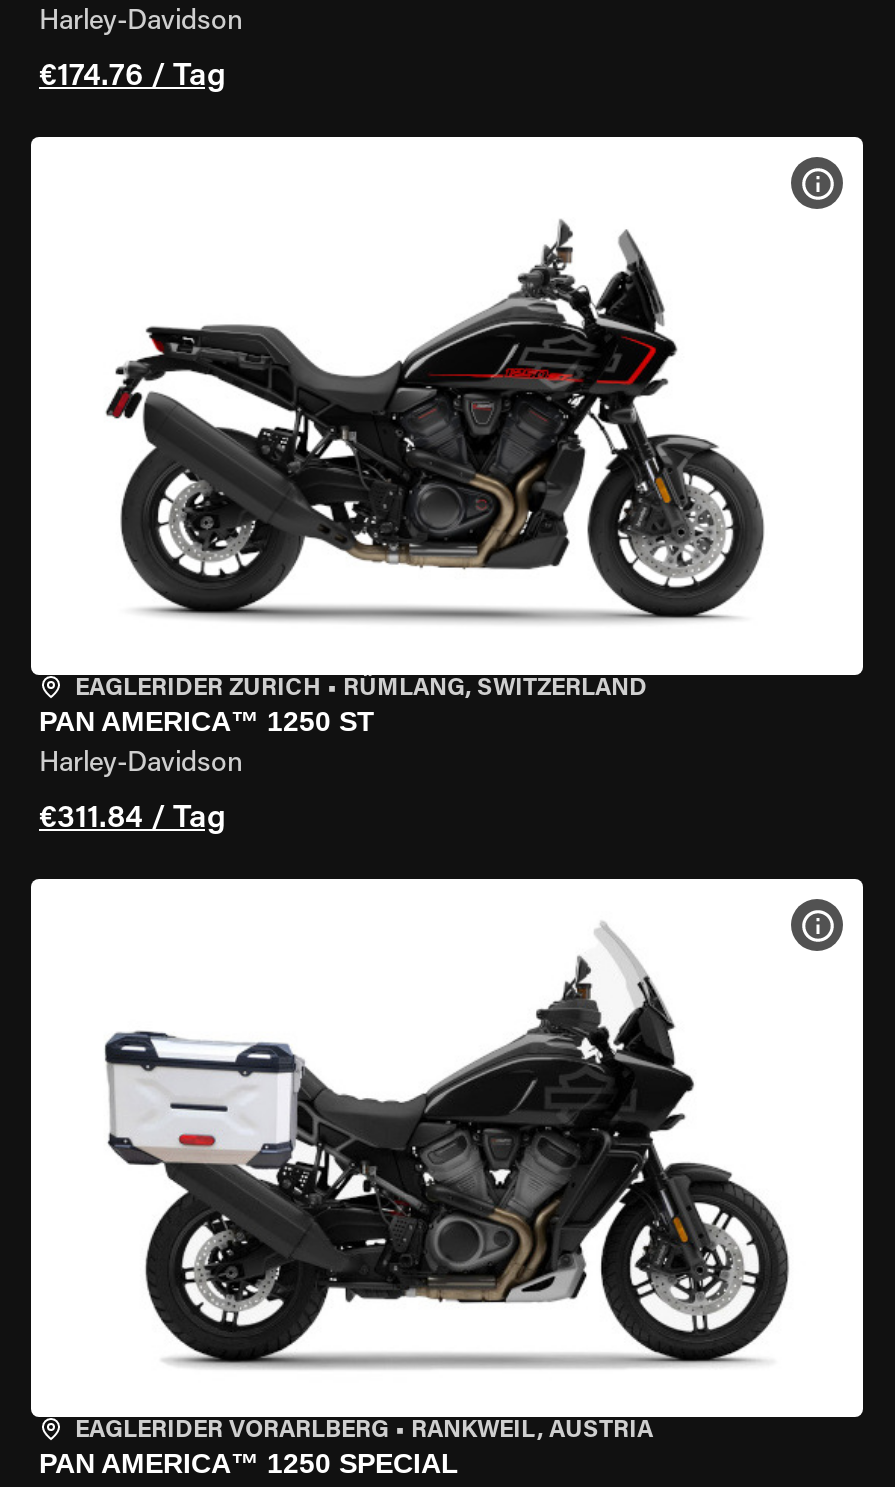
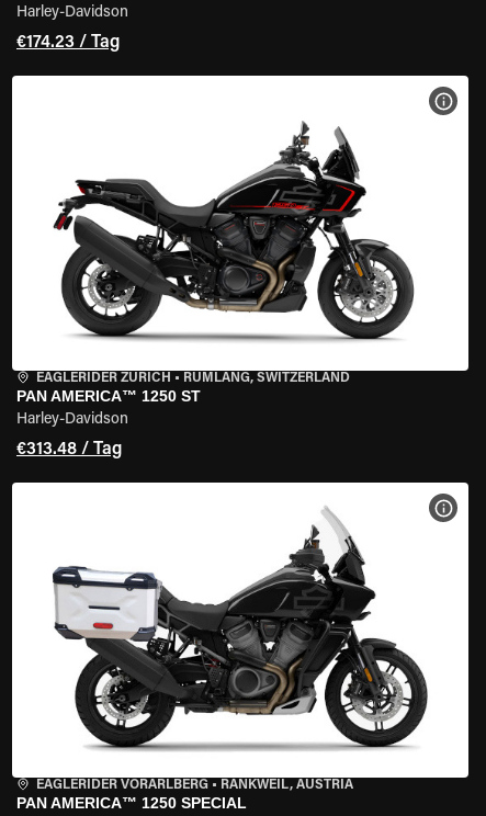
- €174.76 / Tag
+ €174.23 / Tag

- €311.84 / Tag
+ €313.48 / Tag
